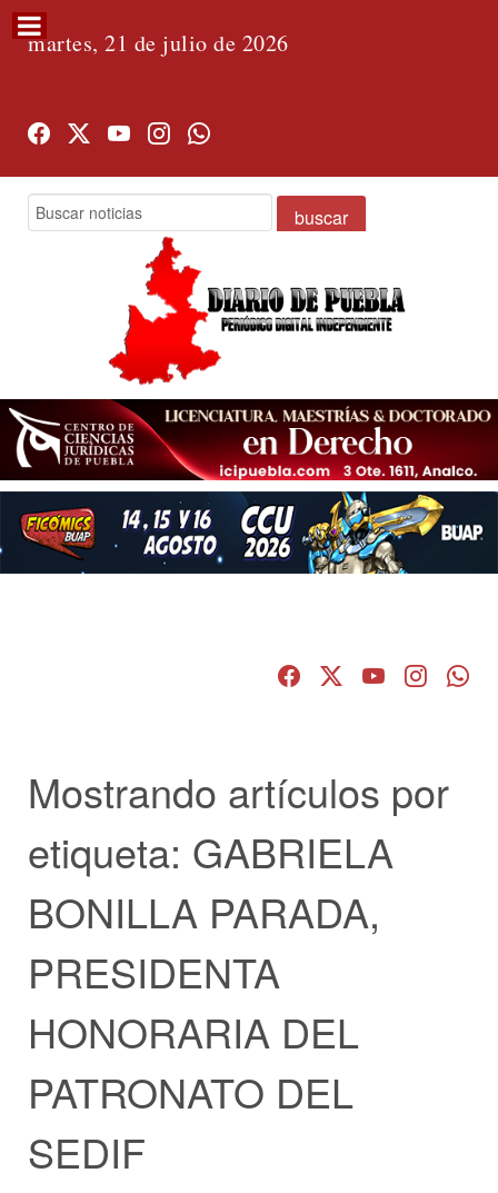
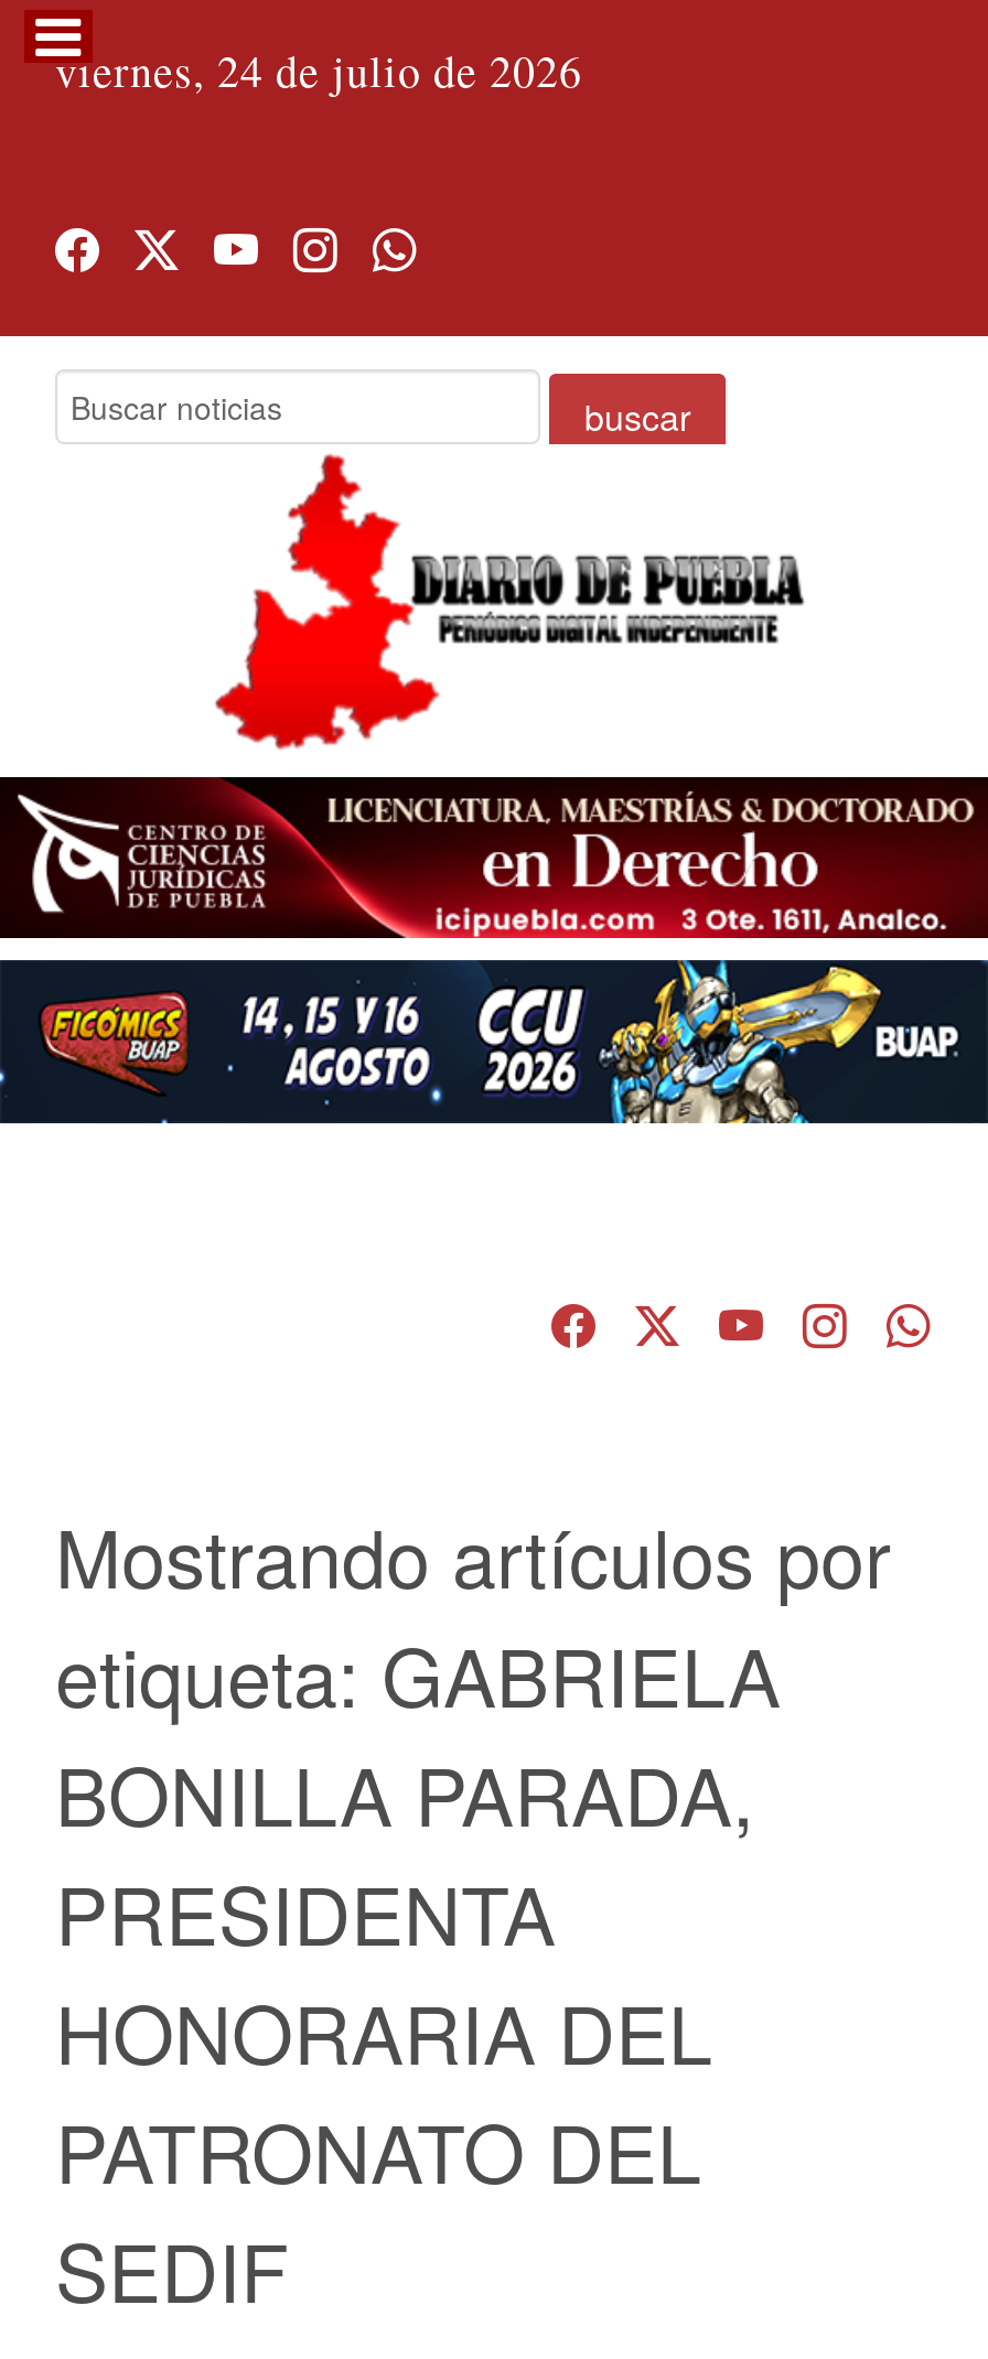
- martes, 21 de julio de 2026
+ viernes, 24 de julio de 2026
